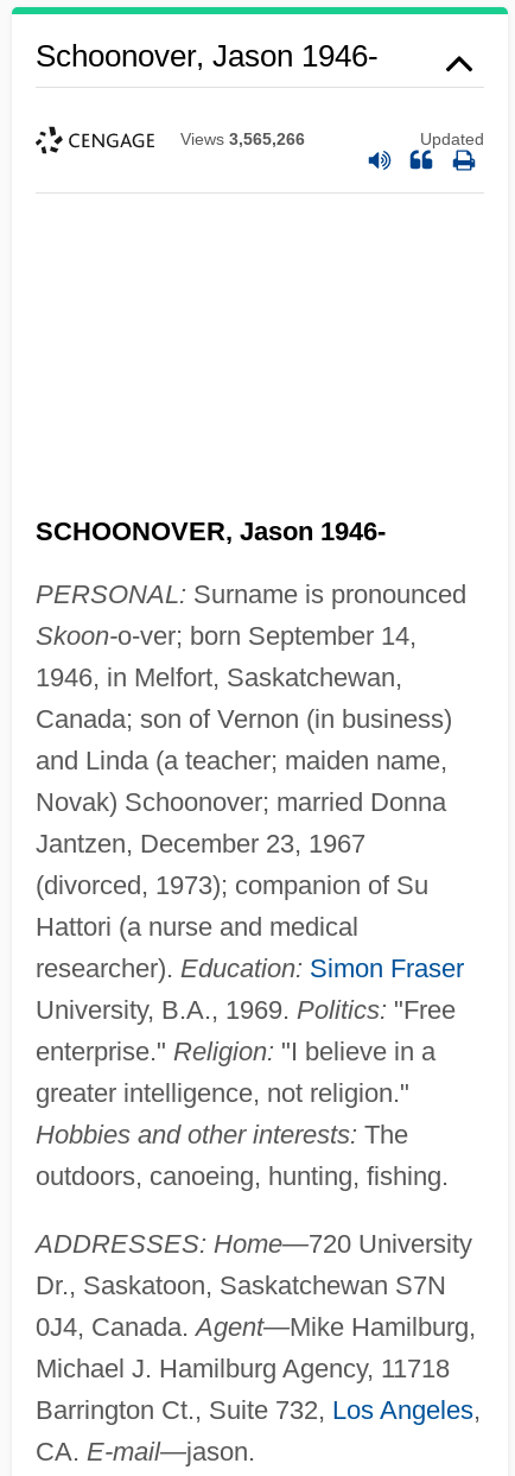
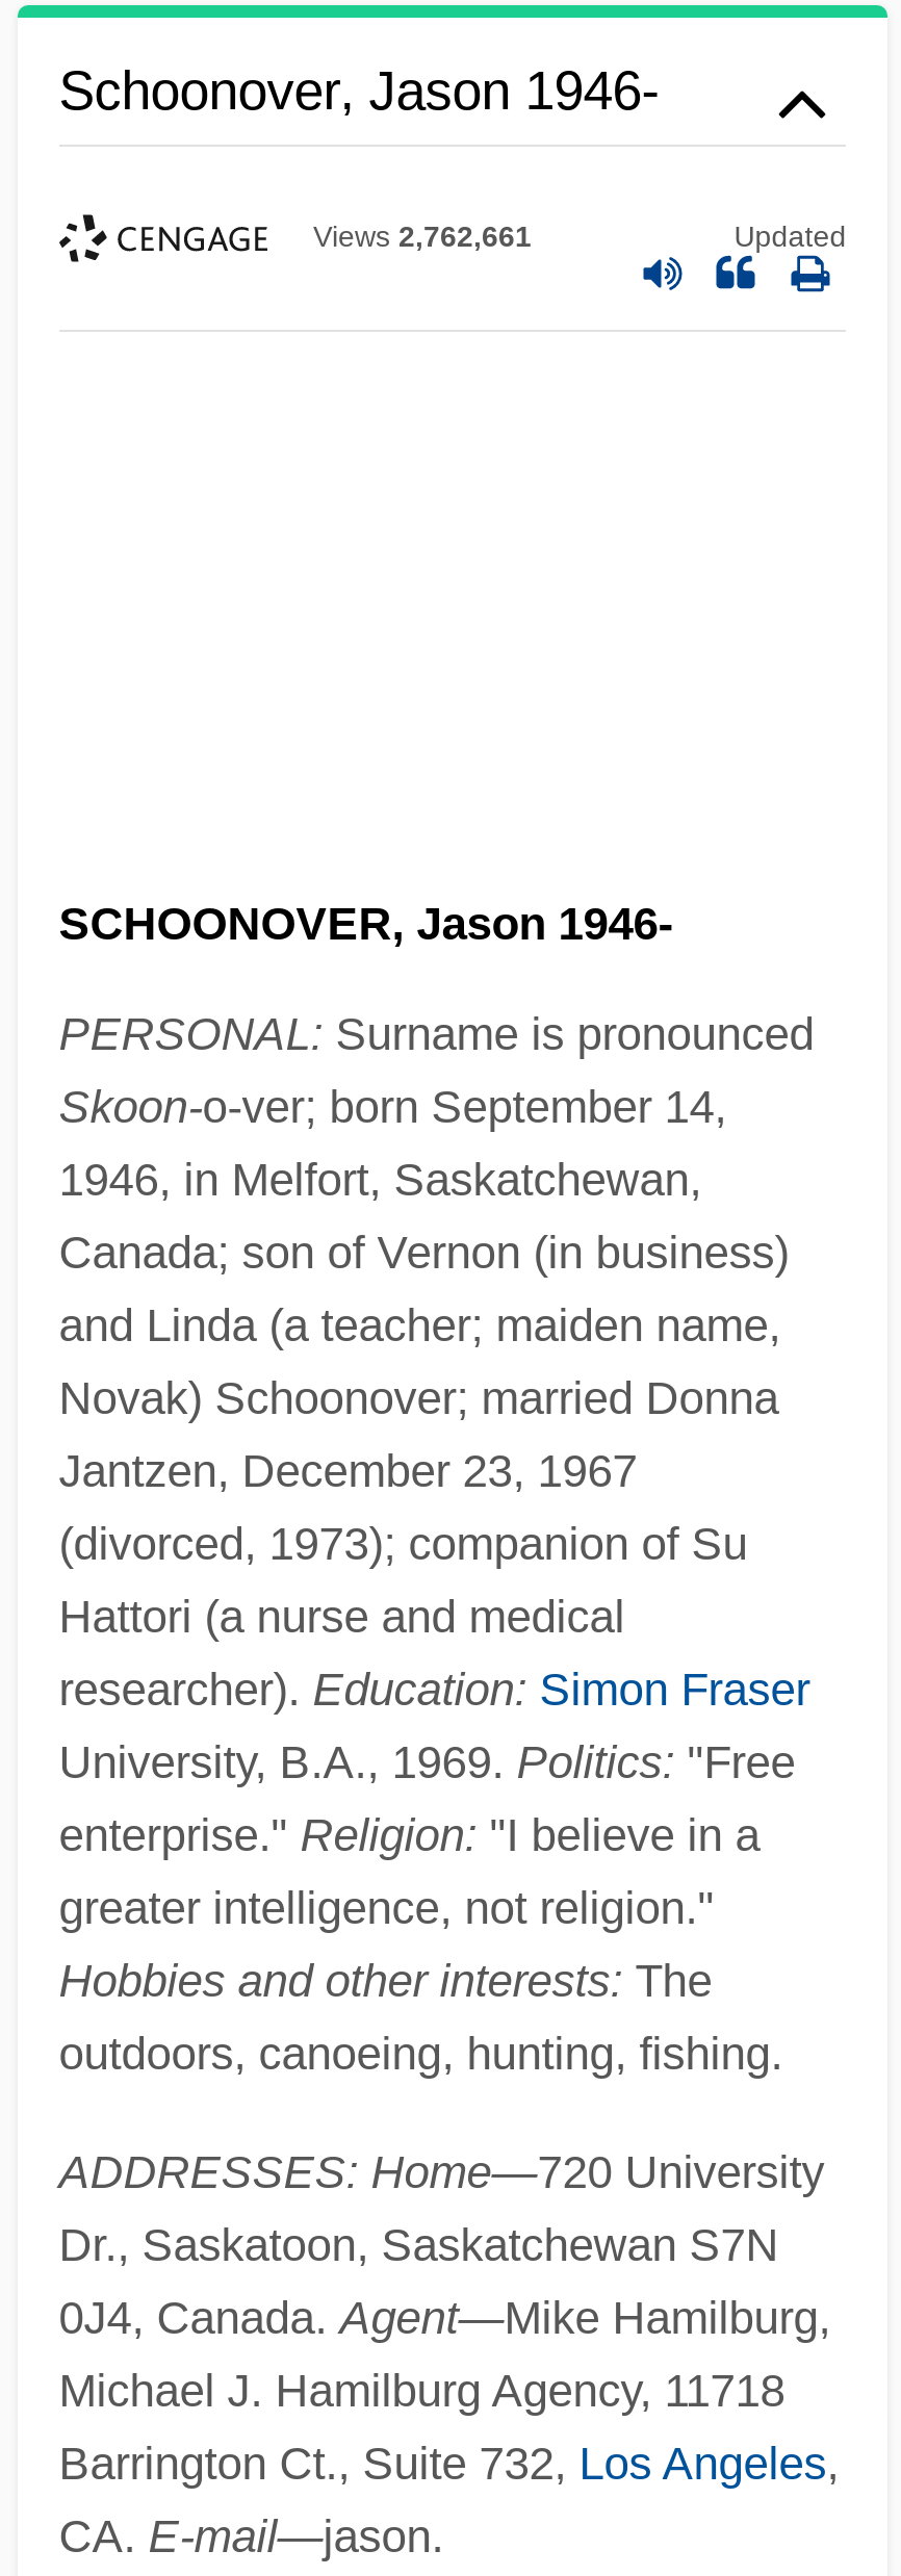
- Views 3,565,266
+ Views 2,762,661
